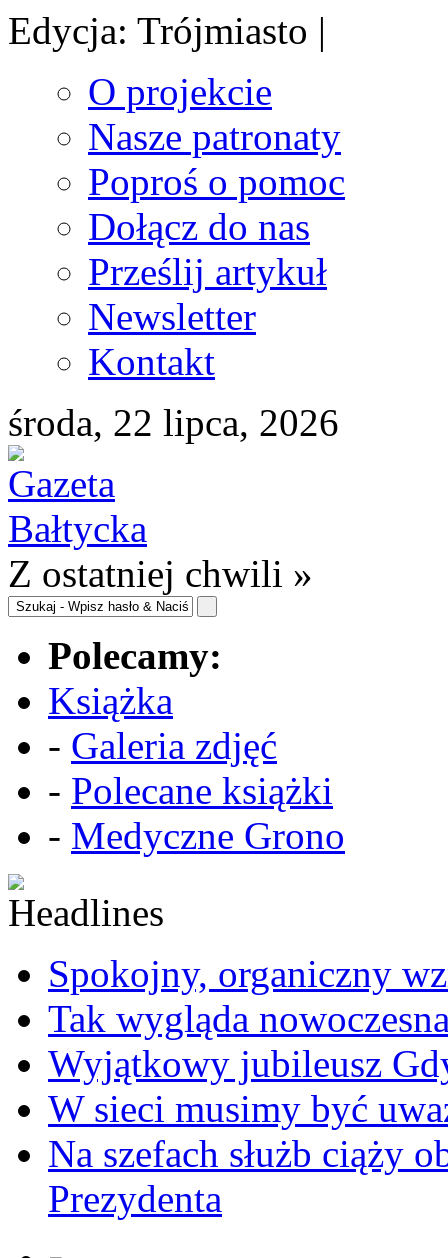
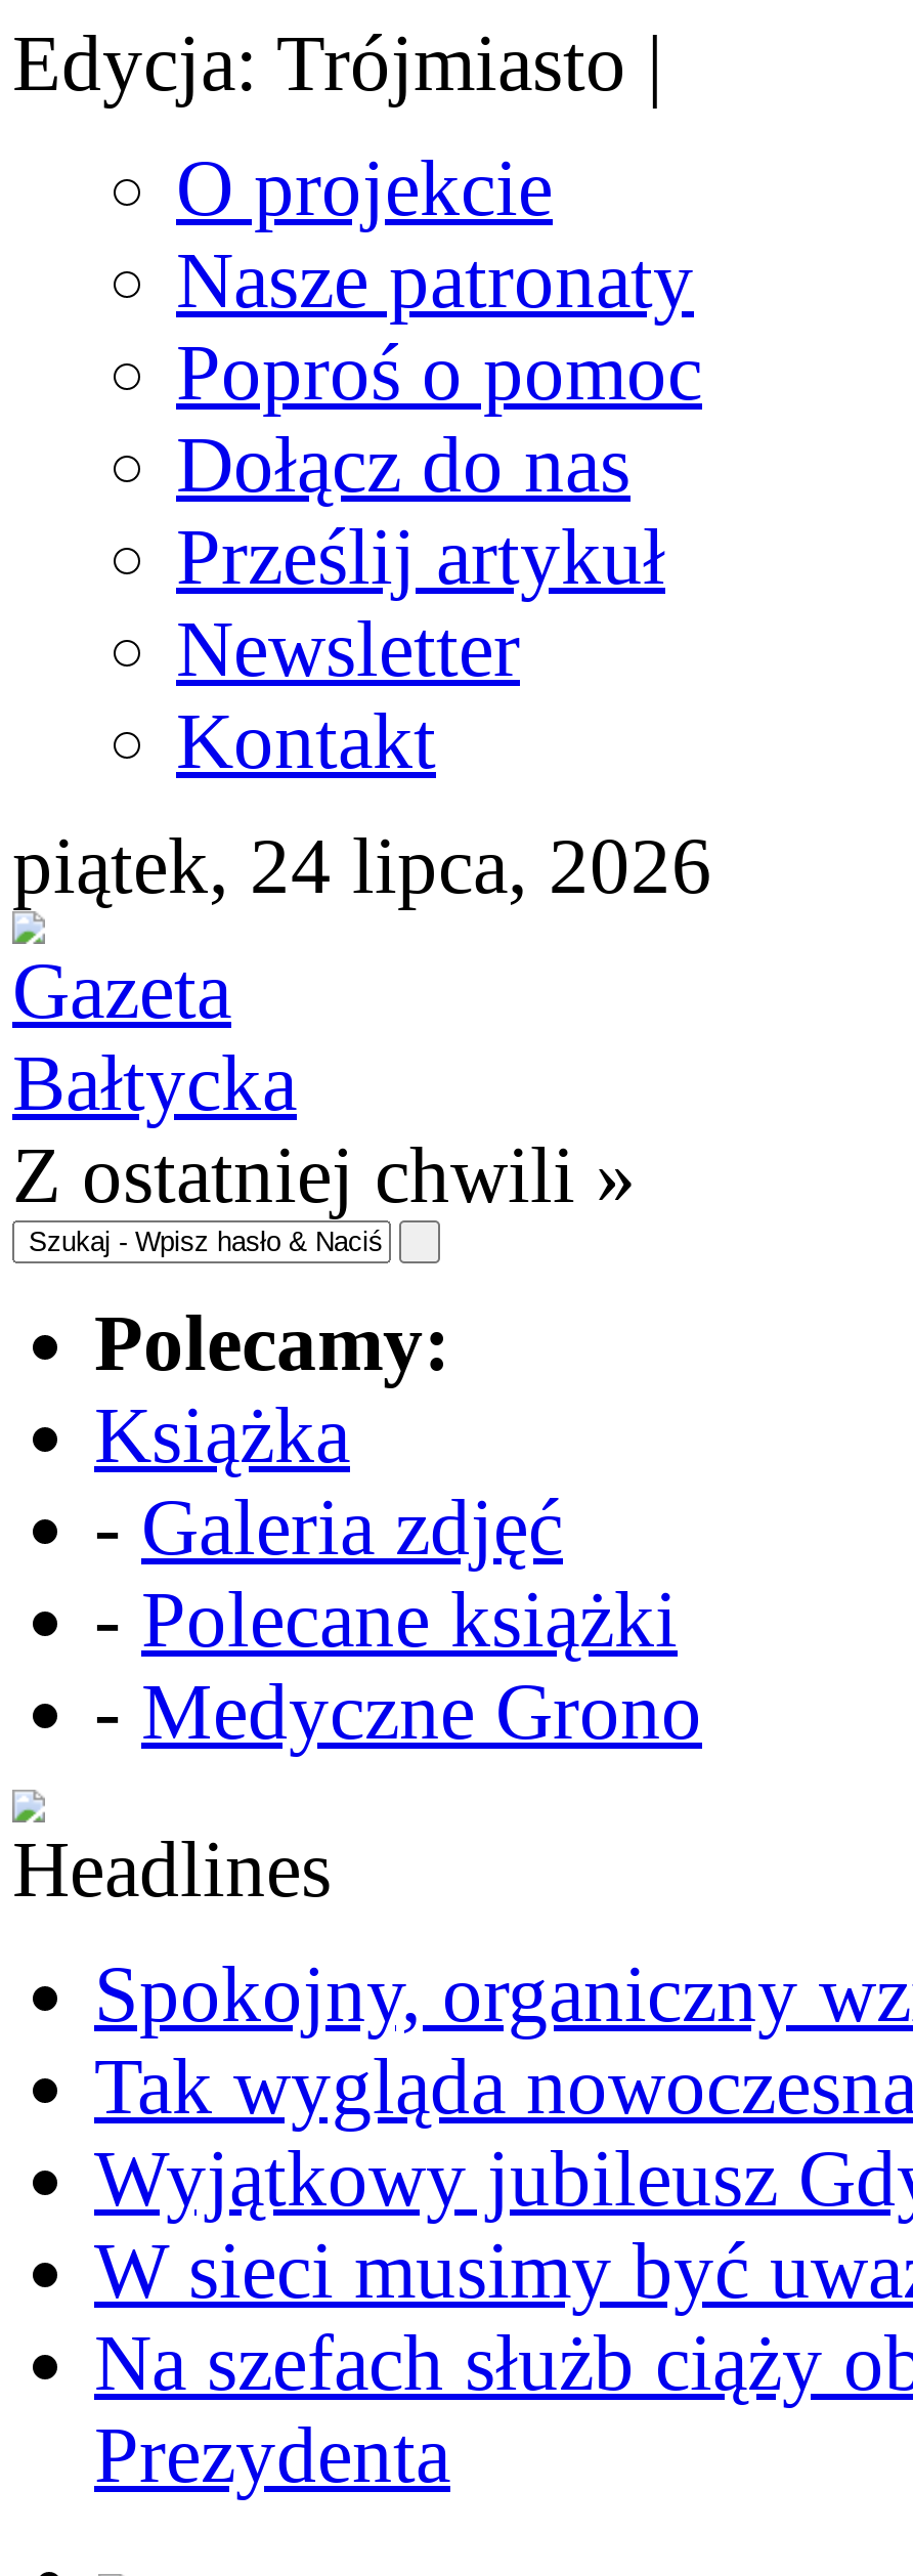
- środa, 22 lipca, 2026
+ piątek, 24 lipca, 2026
